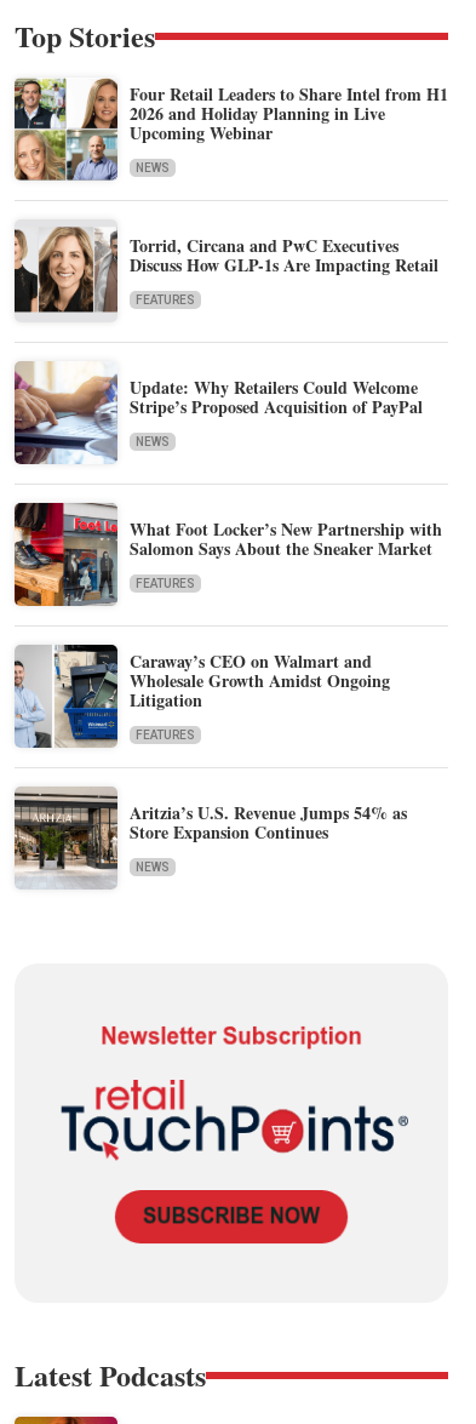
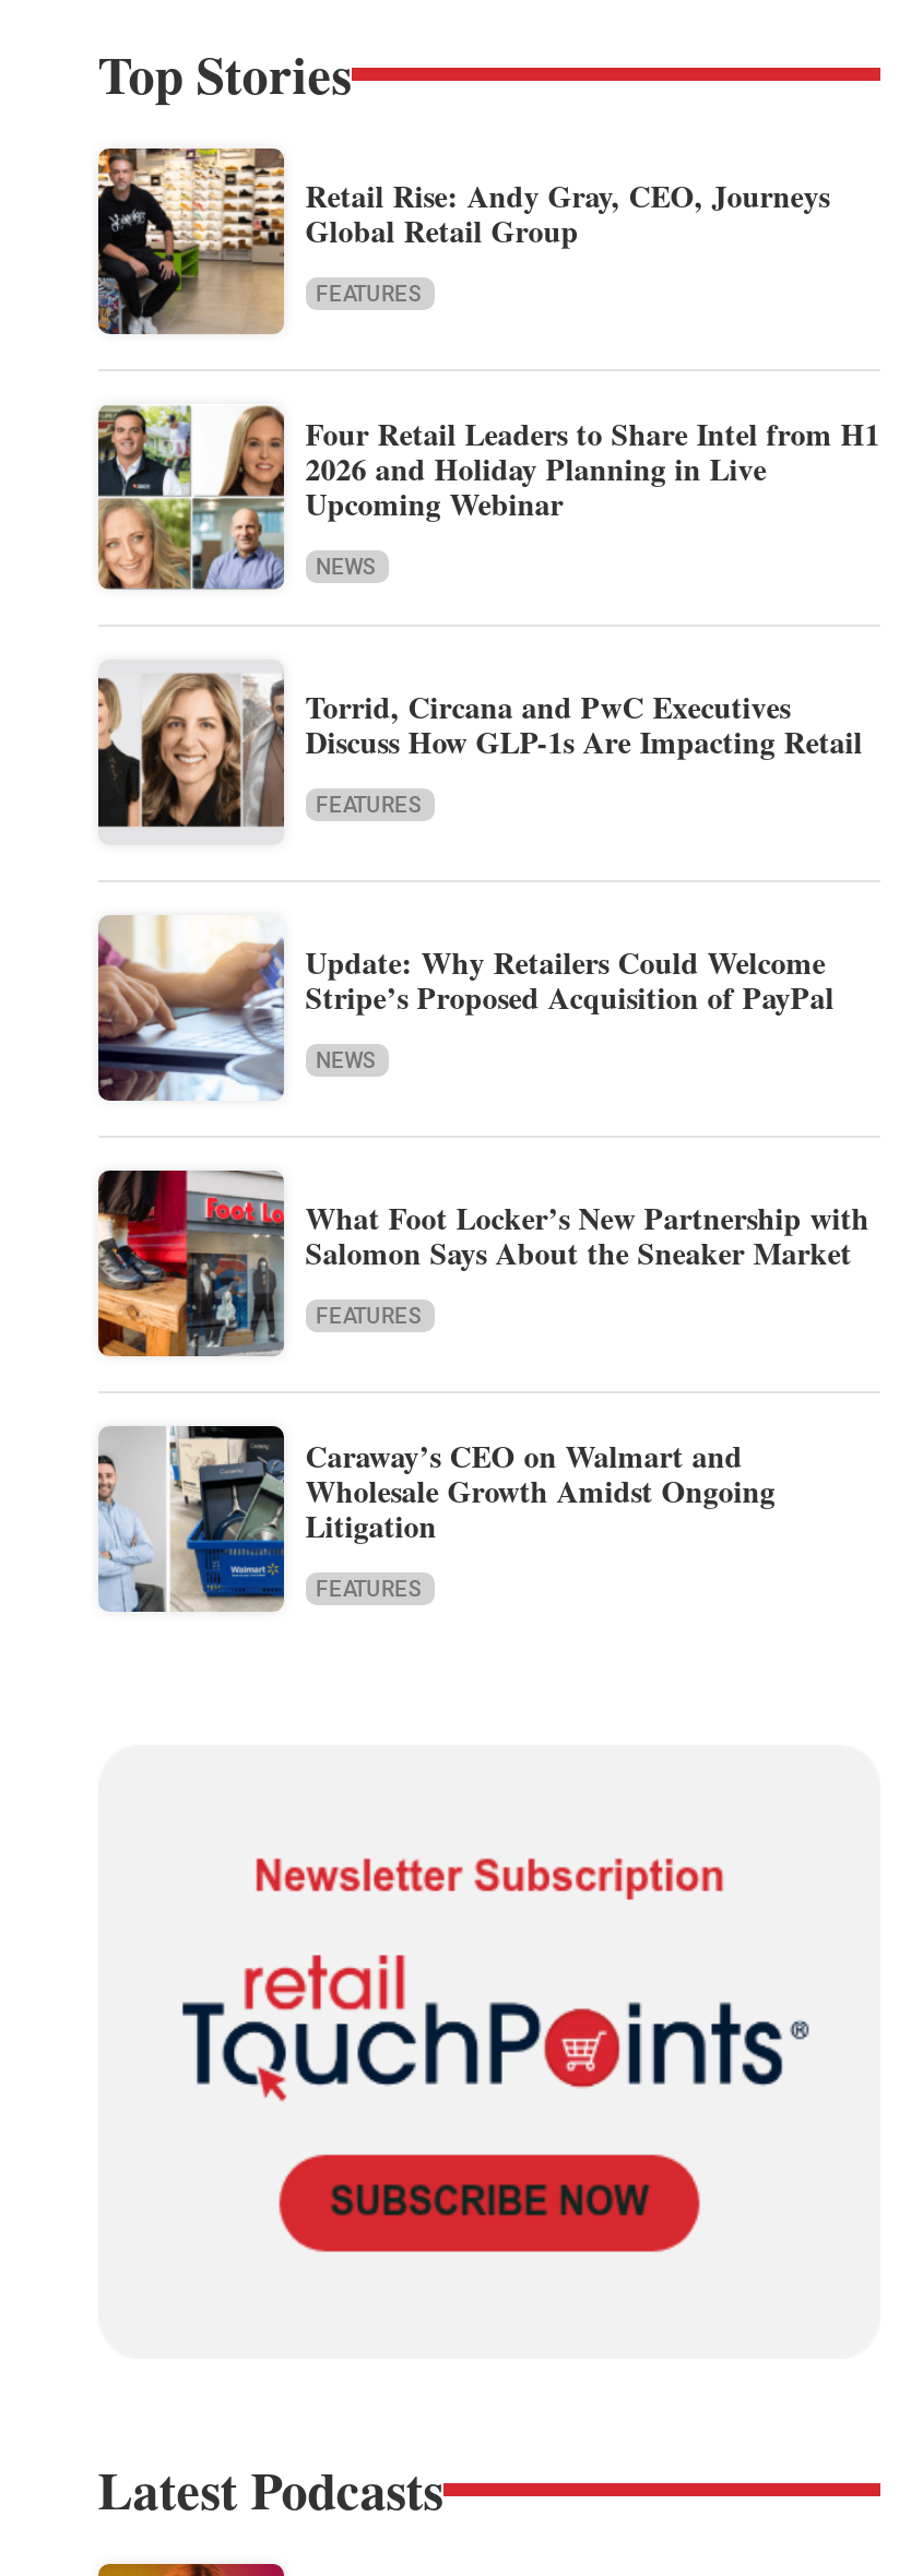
+ [image]
+ Retail Rise: Andy Gray, CEO, Journeys
+ Global Retail Group
+ FEATURES

moved down: [image] | Four Retail Leaders to Share Intel from H1 | 2026 and Holiday Planning in Live | ... | Litigation | FEATURES

- [image]
- Aritzia’s U.S. Revenue Jumps 54% as
- Store Expansion Continues
- NEWS
